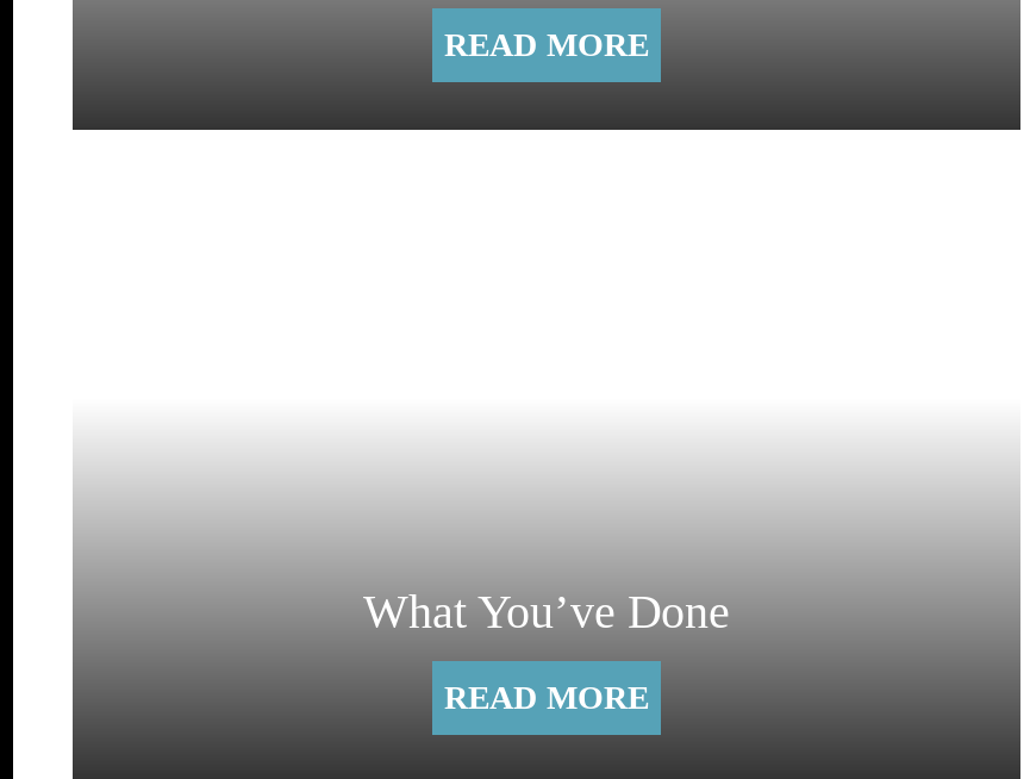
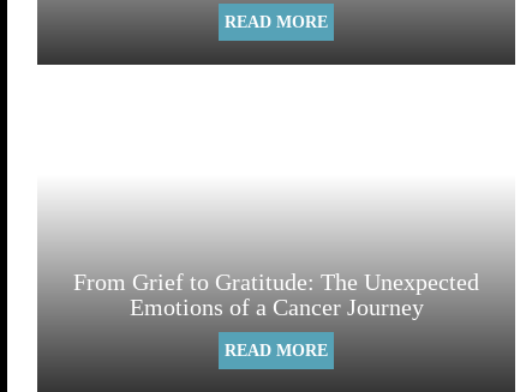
- What You’ve Done
+ From Grief to Gratitude: The Unexpected
+ Emotions of a Cancer Journey
